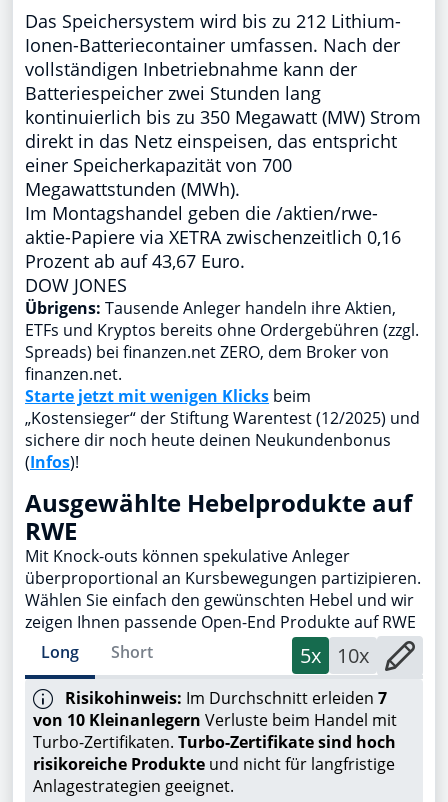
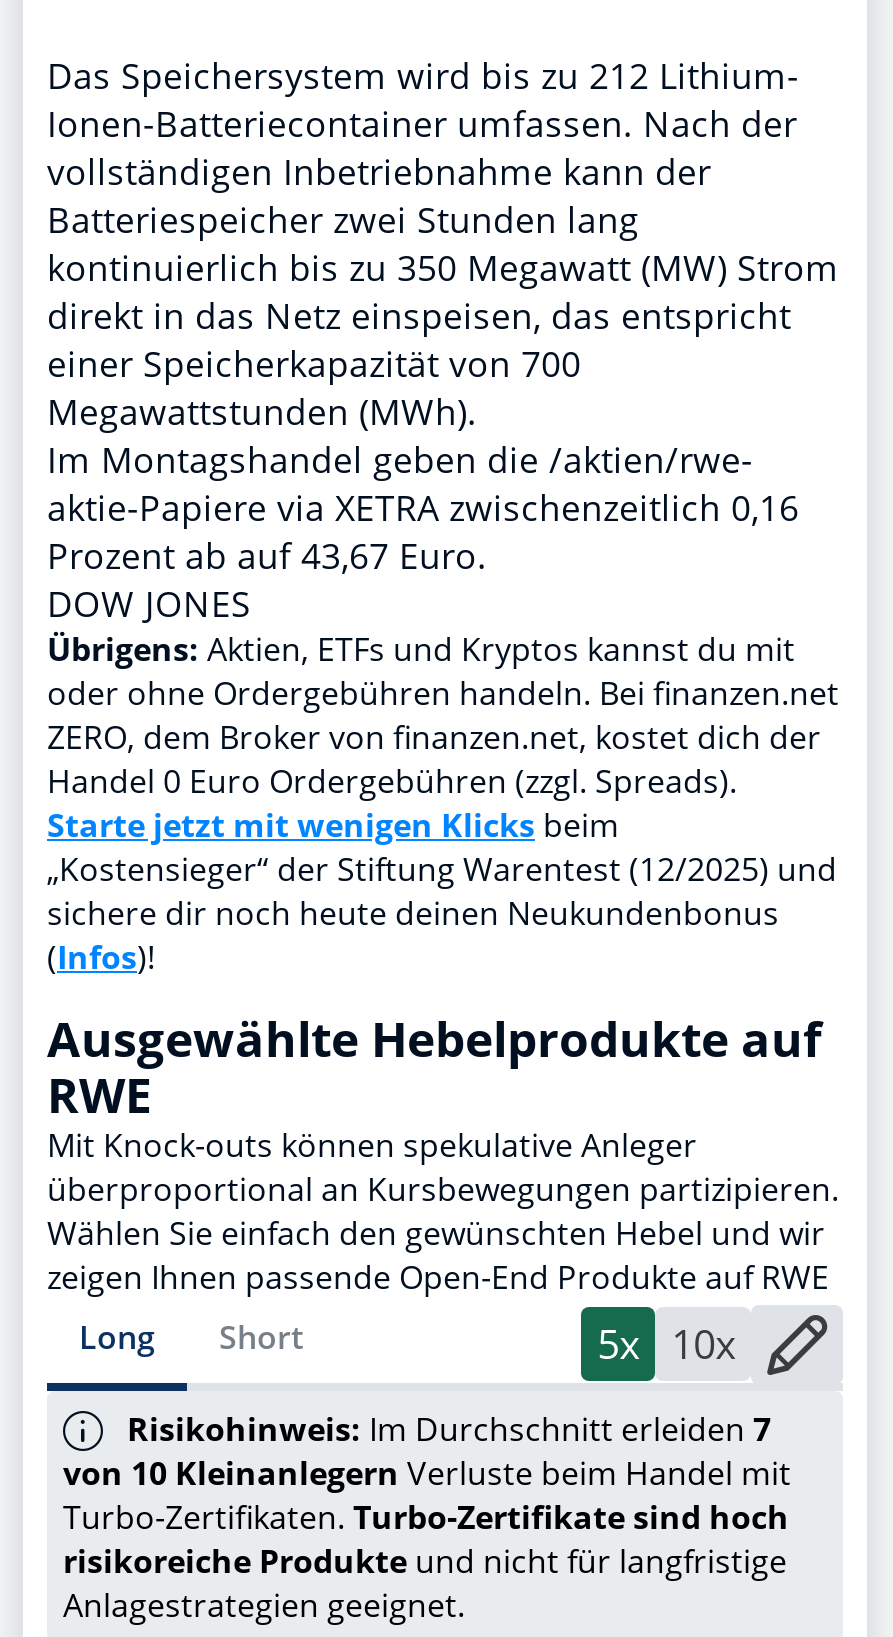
- Übrigens: Tausende Anleger handeln ihre Aktien,
- ETFs und Kryptos bereits ohne Ordergebühren (zzgl.
- Spreads) bei finanzen.net ZERO, dem Broker von
- finanzen.net.
+ Übrigens: Aktien, ETFs und Kryptos kannst du mit
+ oder ohne Ordergebühren handeln. Bei finanzen.net
+ ZERO, dem Broker von finanzen.net, kostet dich der
+ Handel 0 Euro Ordergebühren (zzgl. Spreads).
